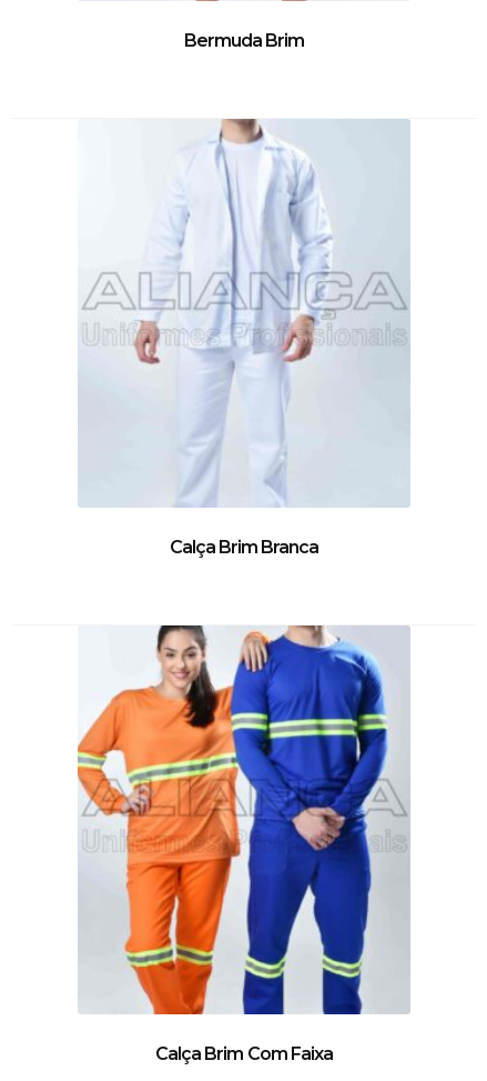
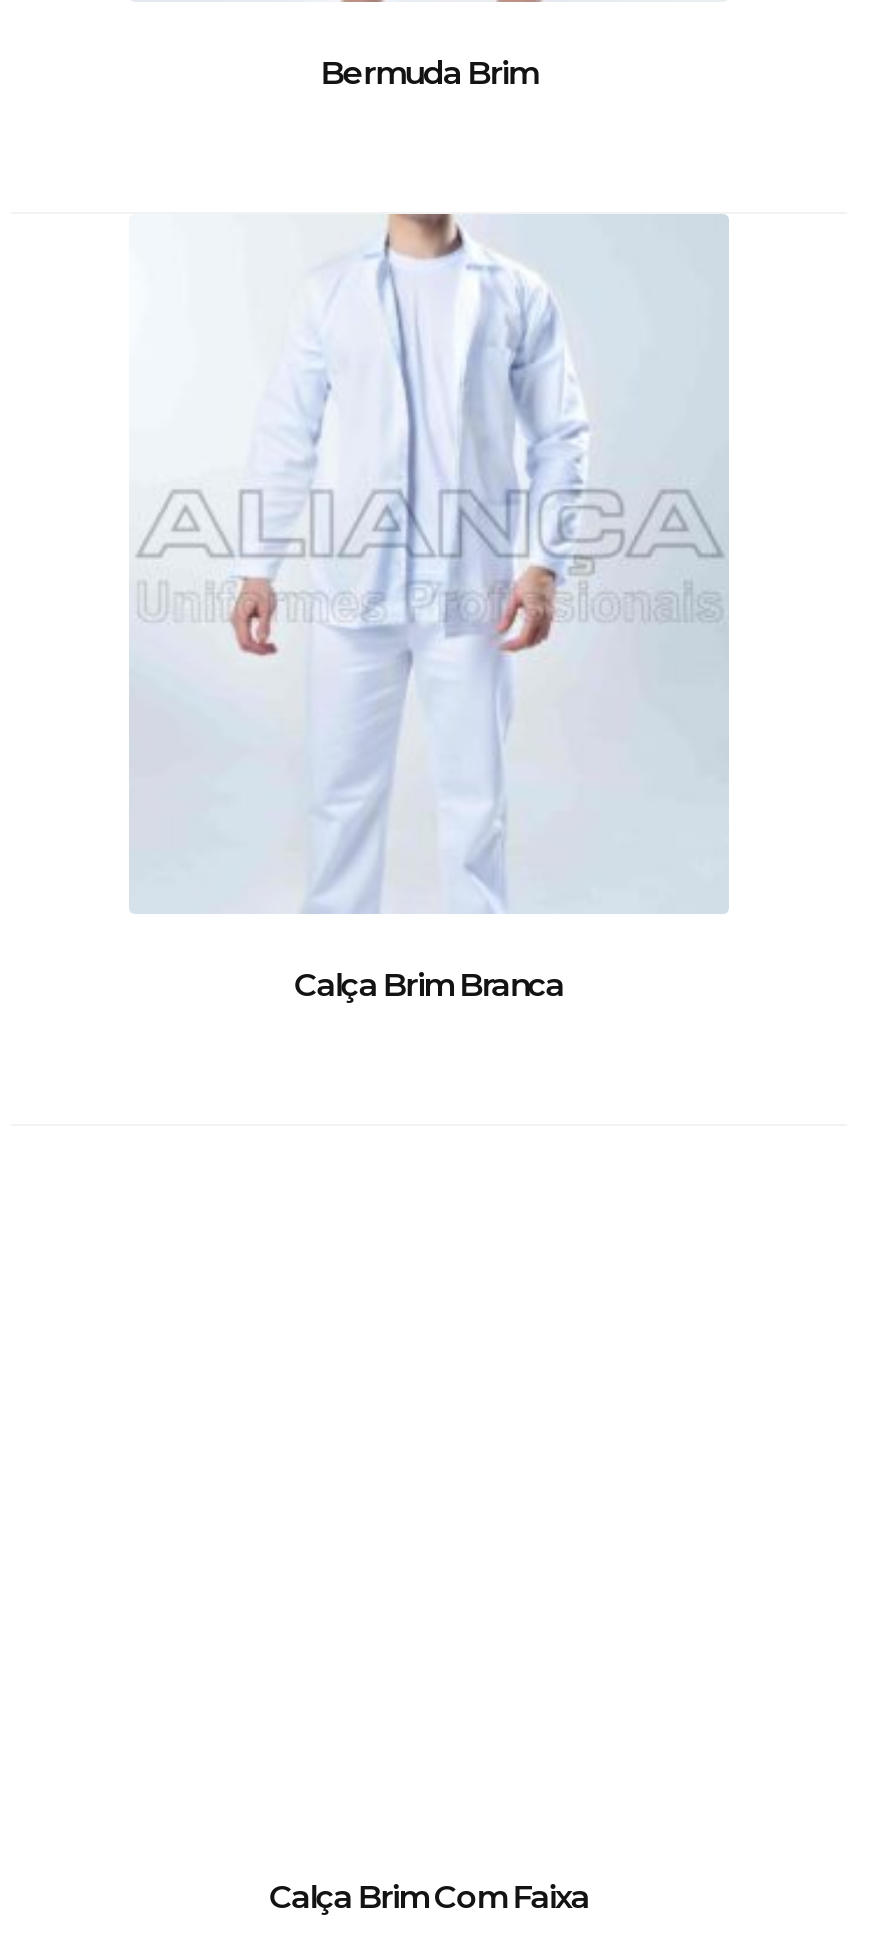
- [image]
